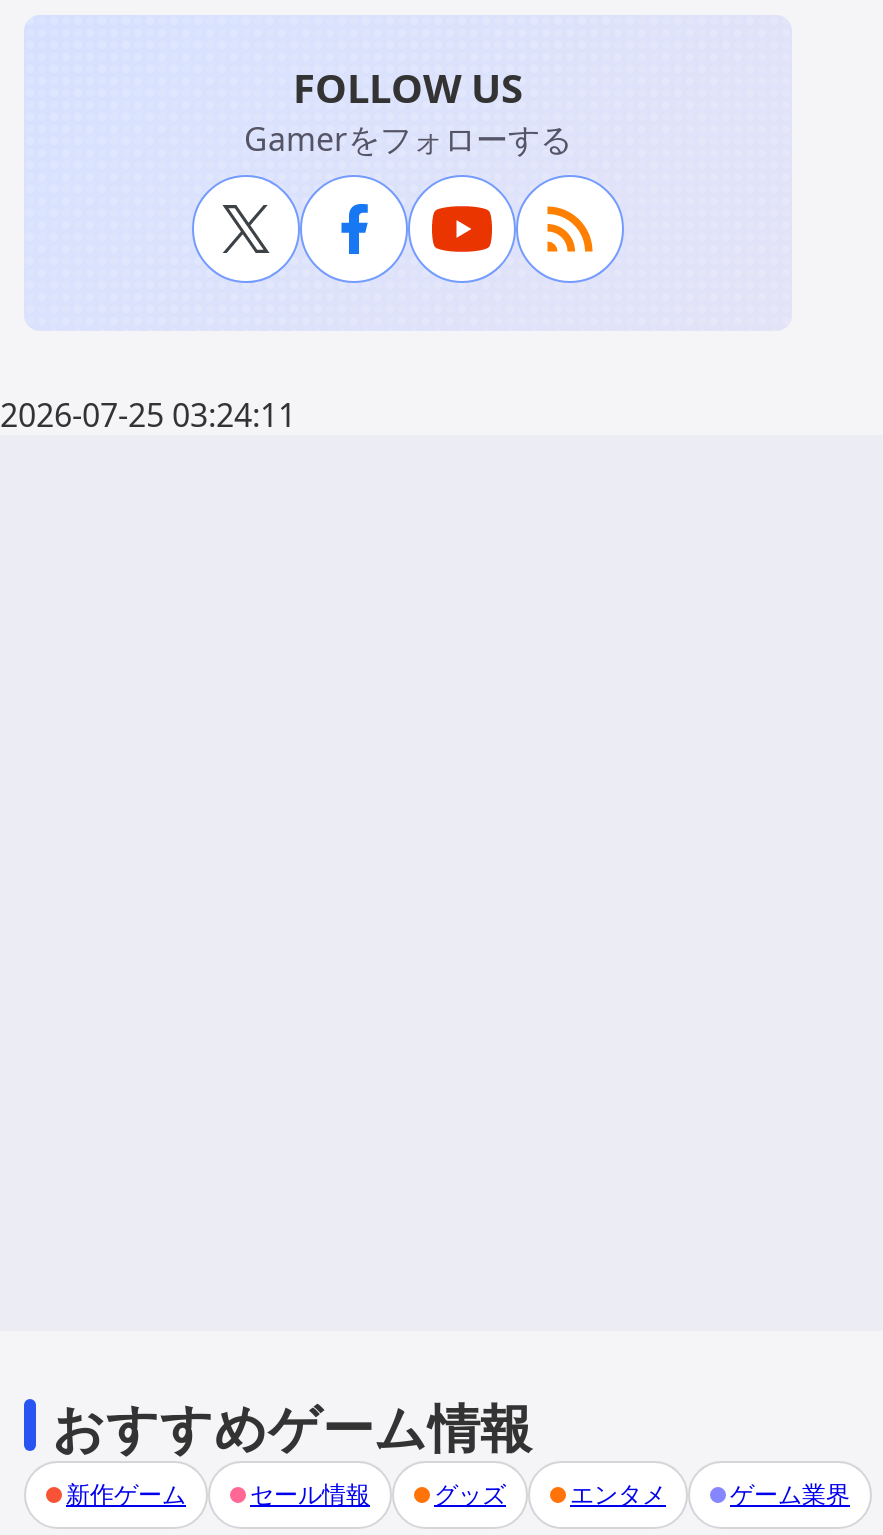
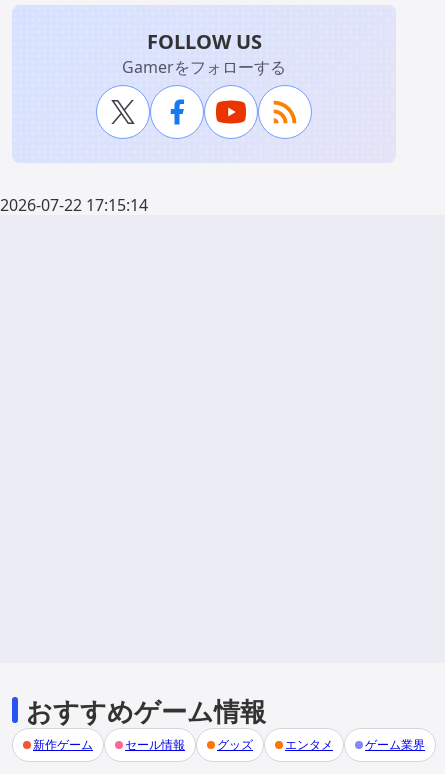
- 2026-07-25 03:24:11
+ 2026-07-22 17:15:14
